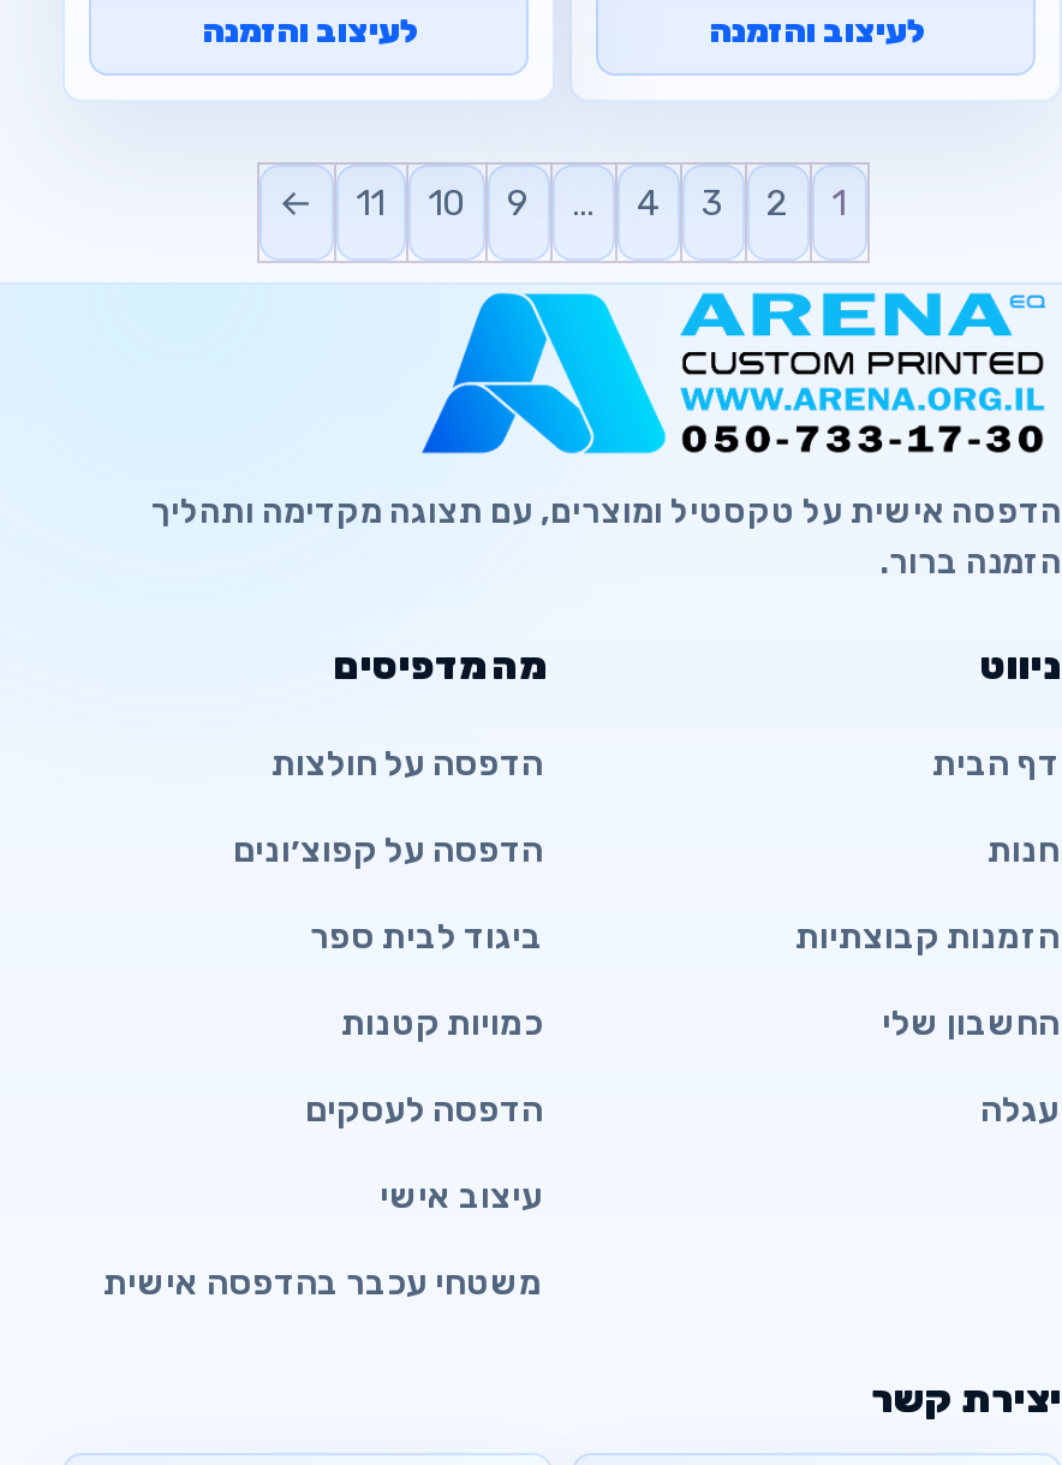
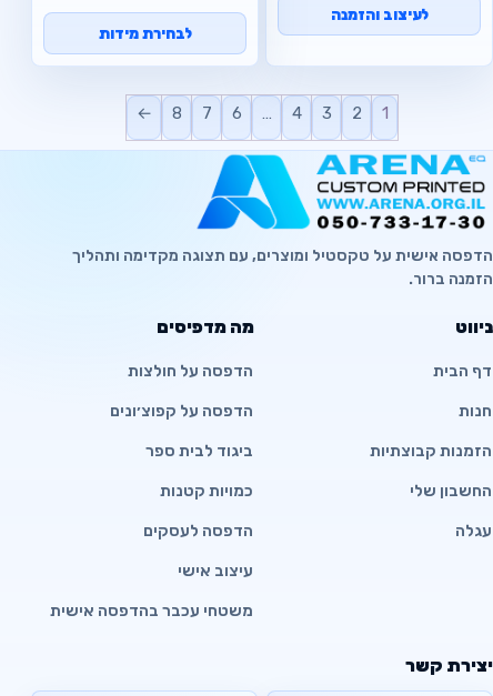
- לעיצוב והזמנה
+ לבחירת מידות

- 11
+ 8

- 10
+ 7

- 9
+ 6
